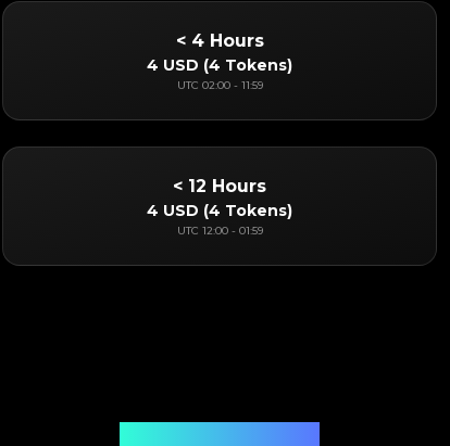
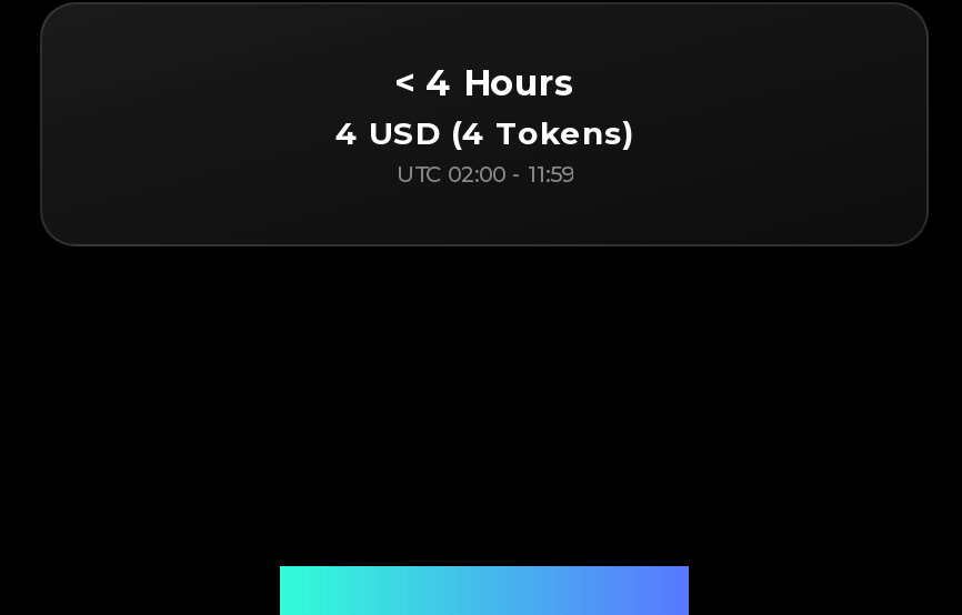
- < 12 Hours
- 4 USD (4 Tokens)
- UTC 12:00 - 01:59
